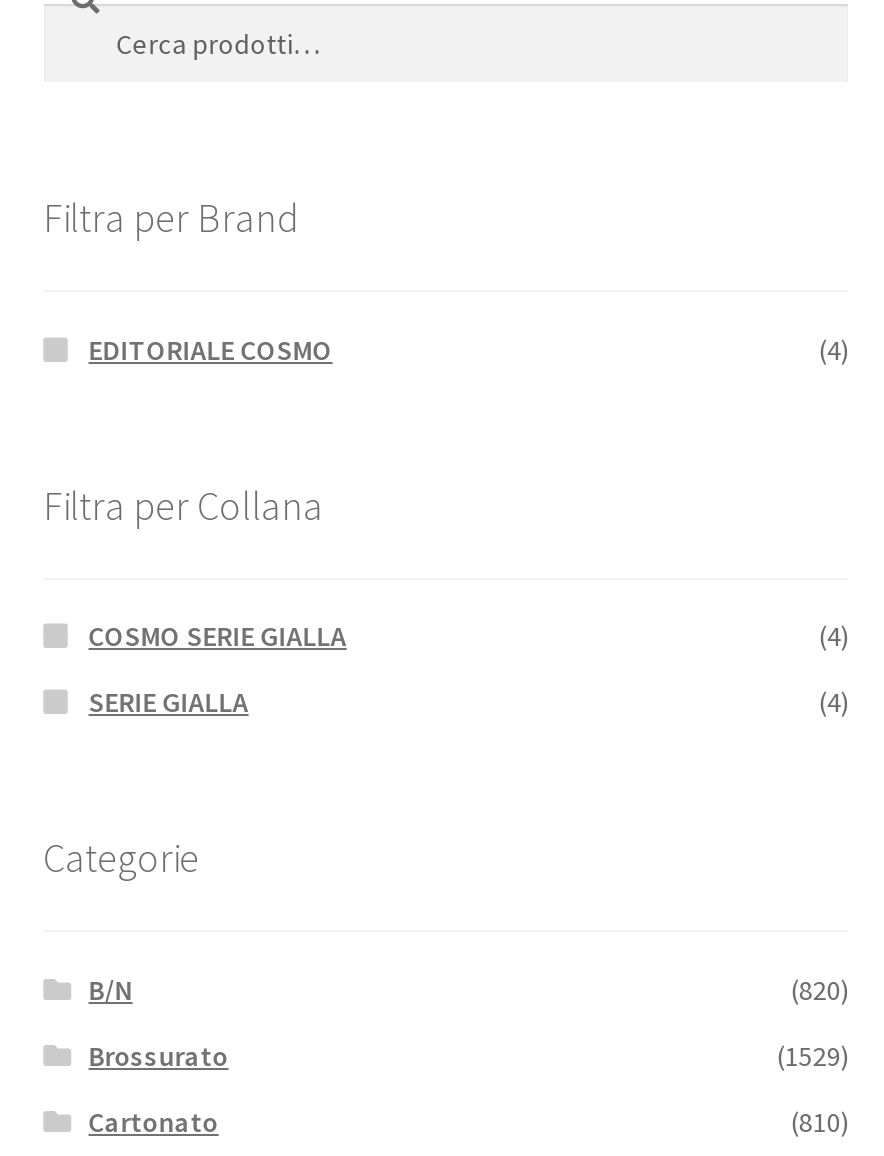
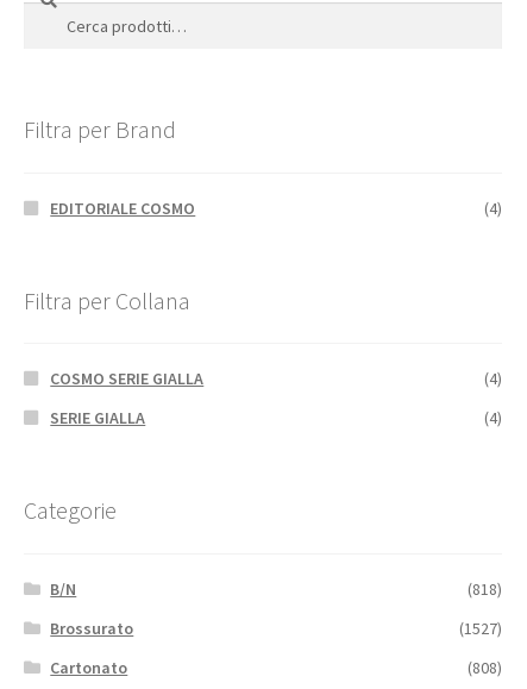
- (820)
+ (818)

- (1529)
+ (1527)

- (810)
+ (808)
